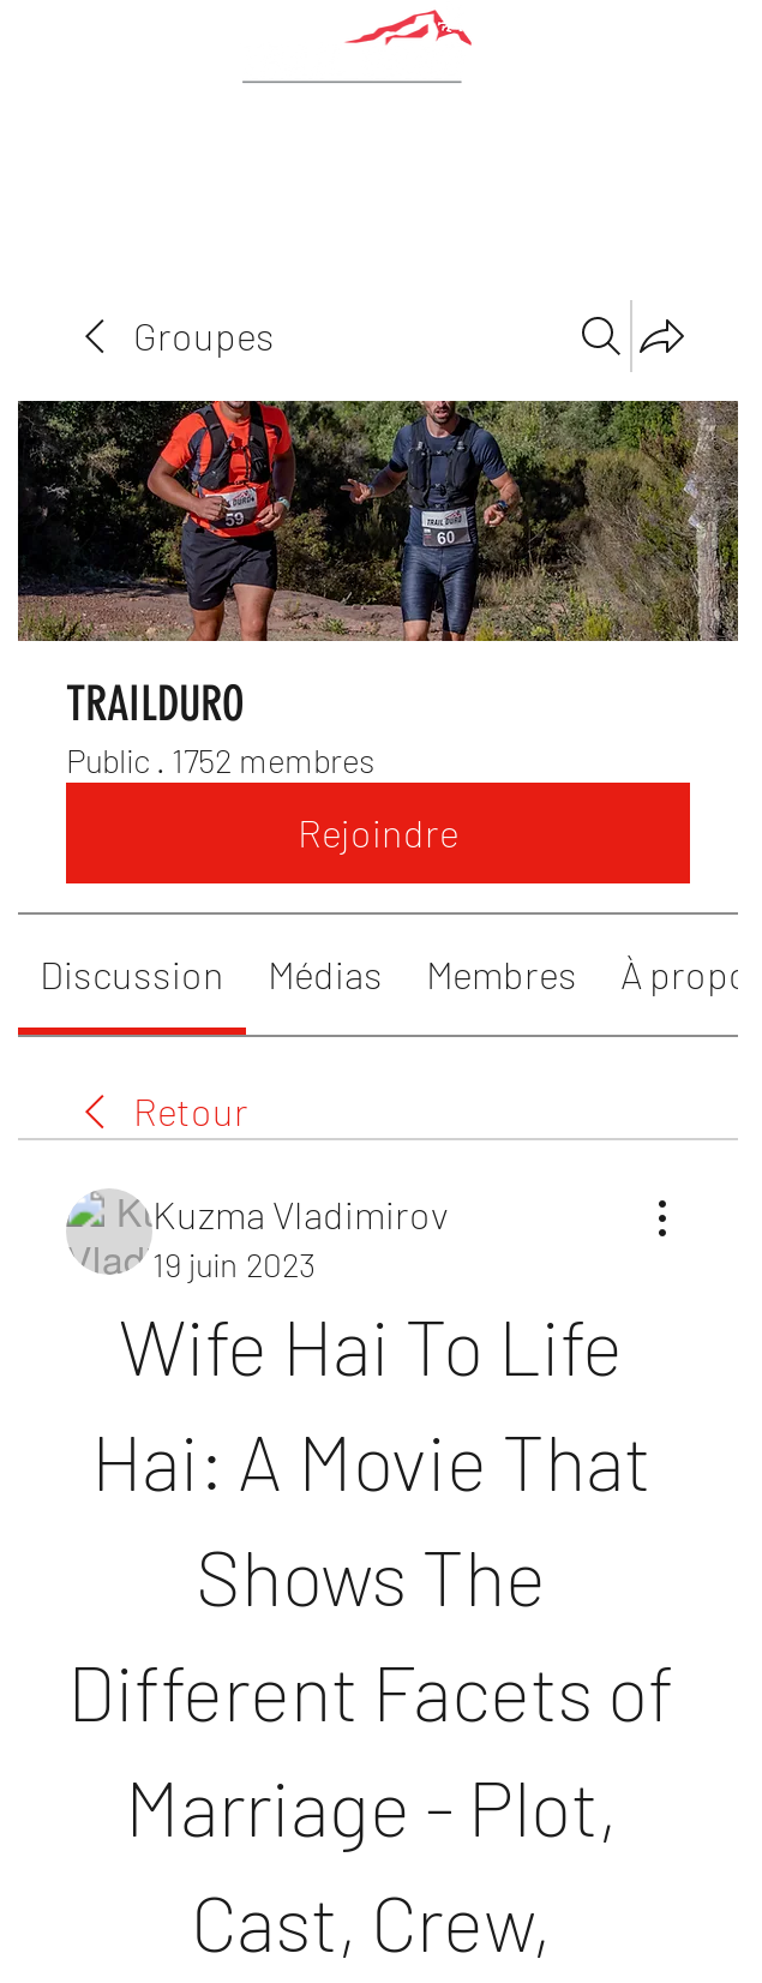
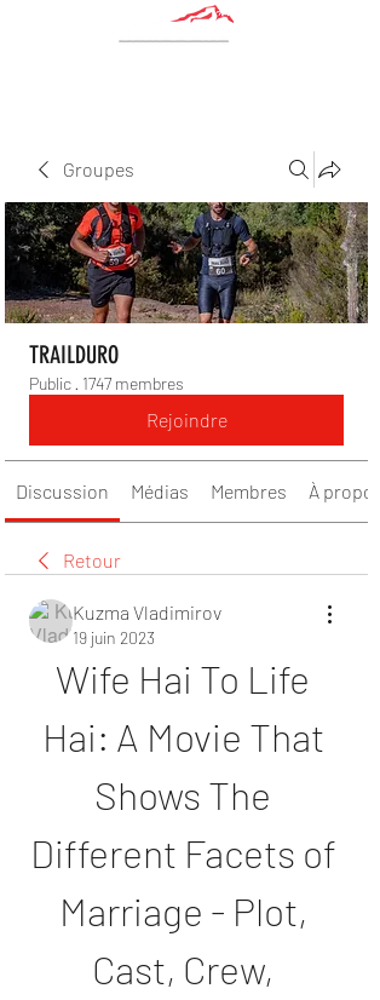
- Public 1752 membres
+ Public 1747 membres
